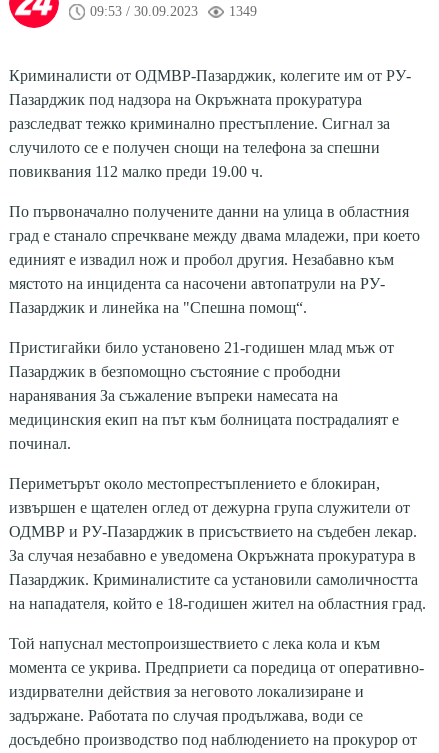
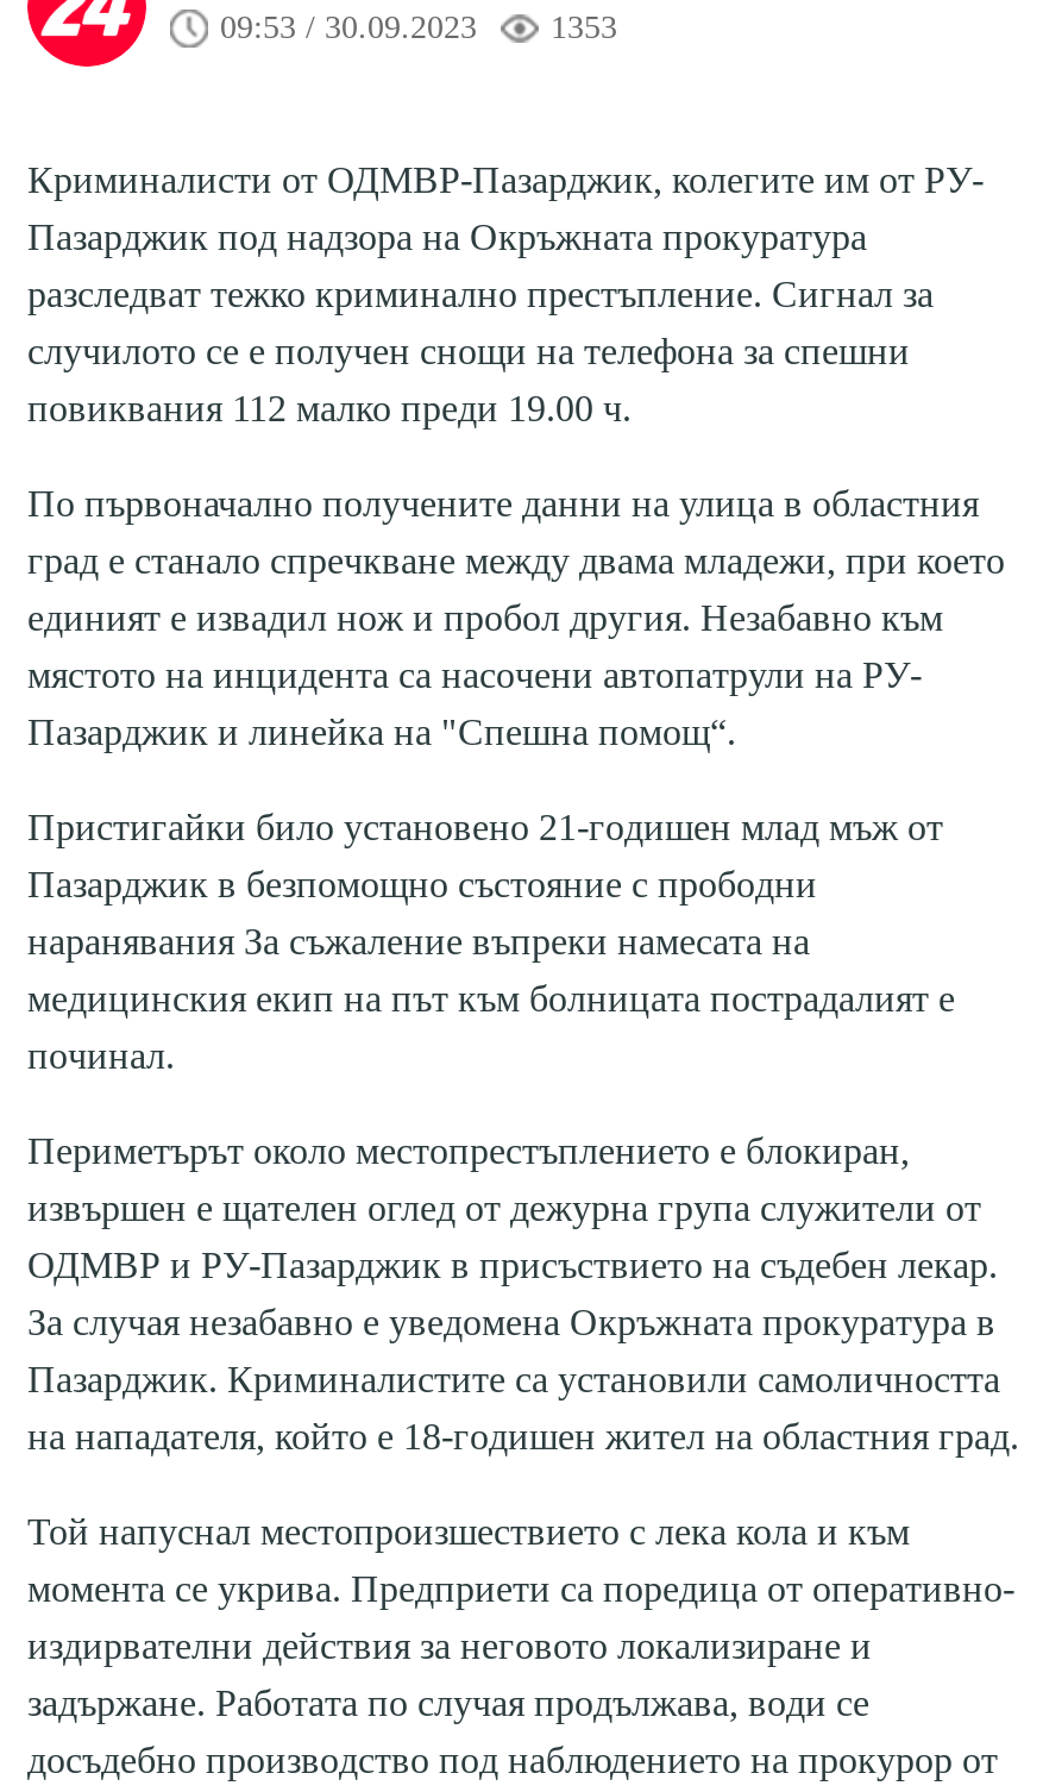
- 1349
+ 1353
